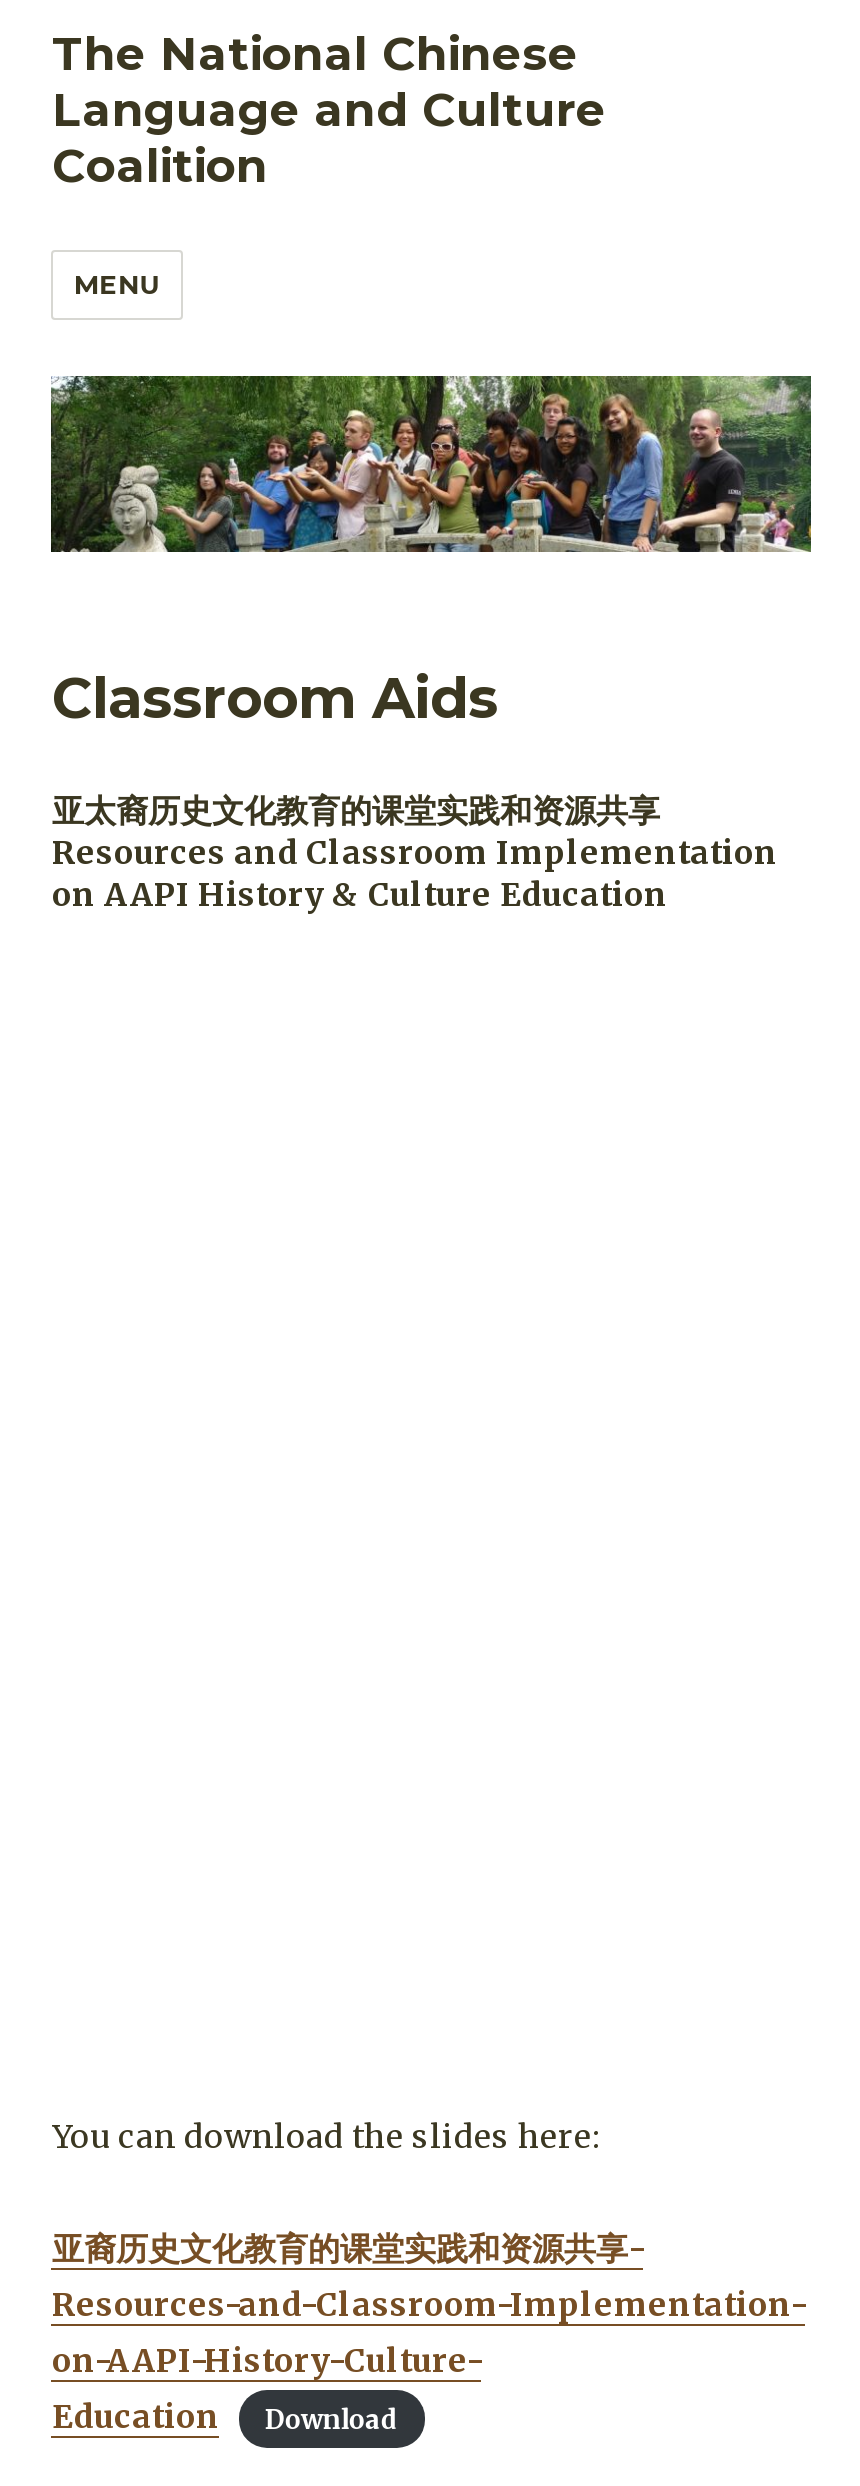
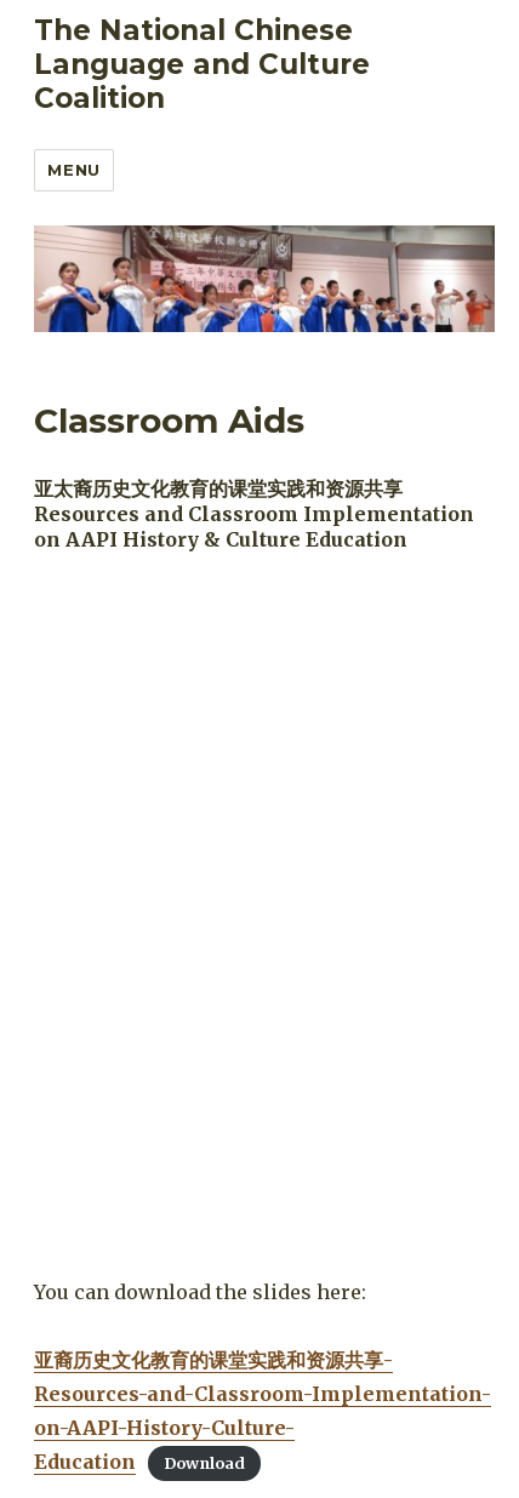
- [image]
+ [image]
